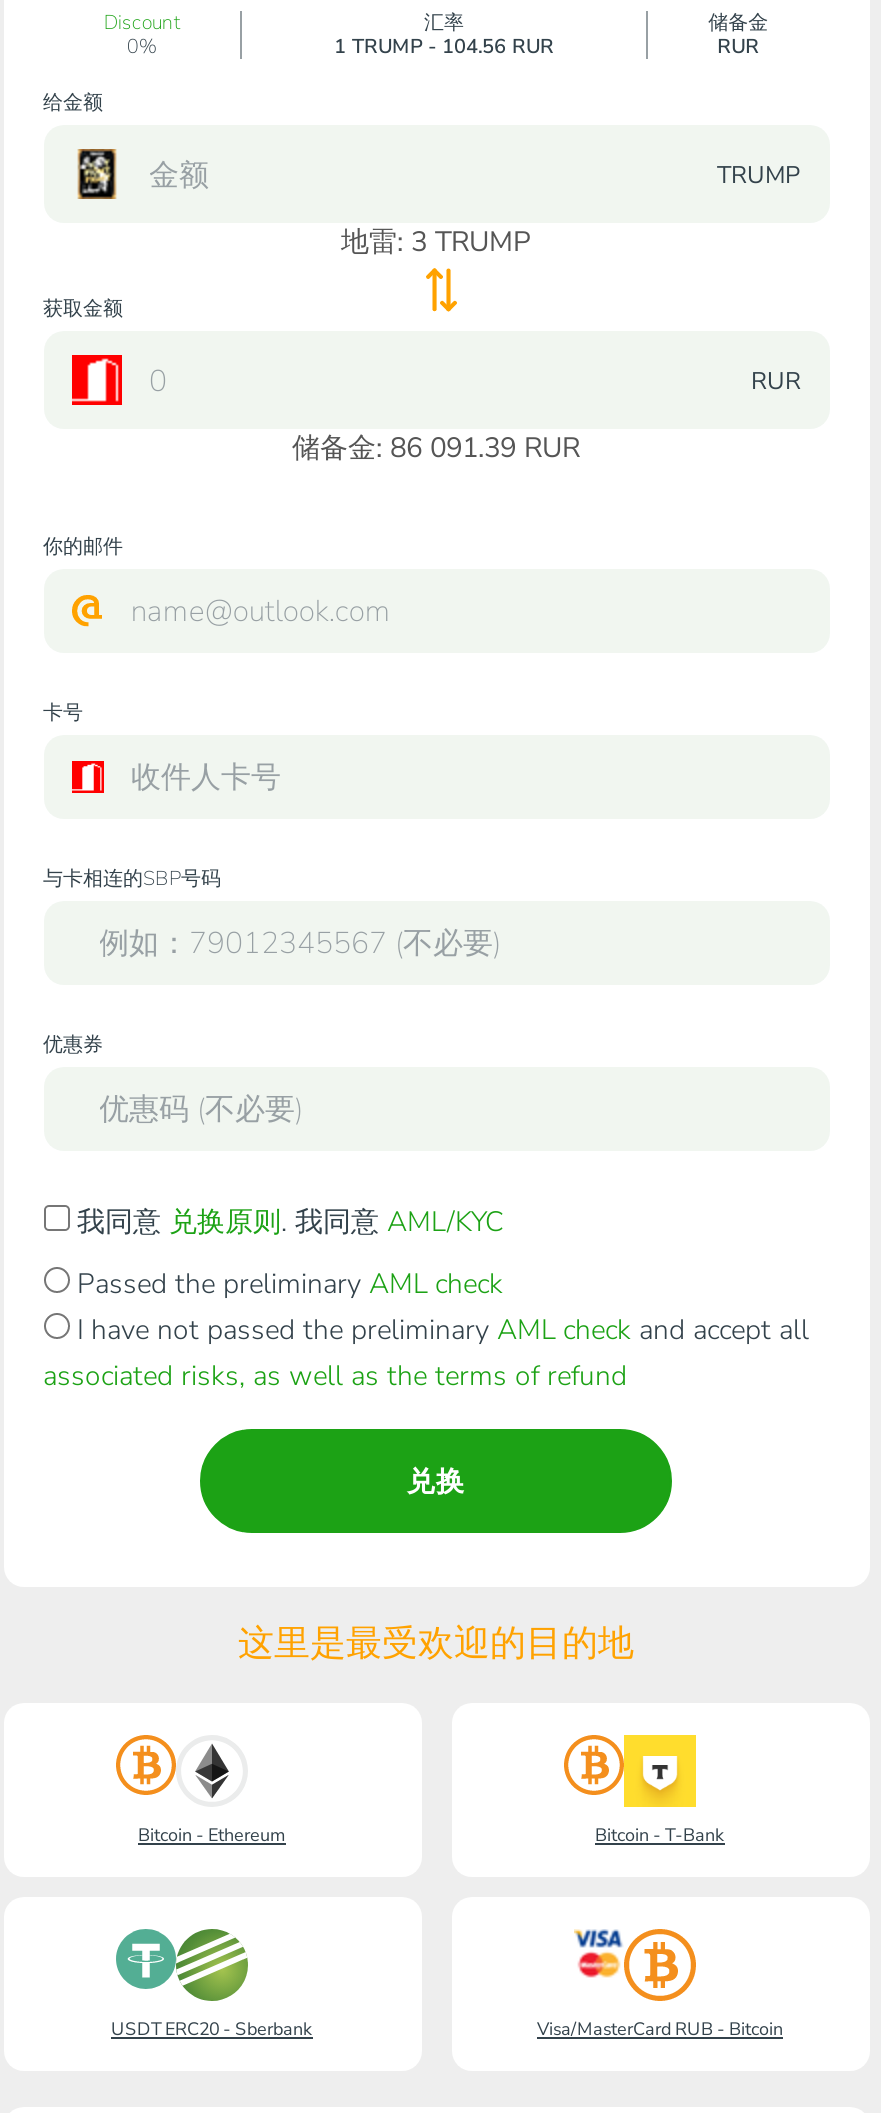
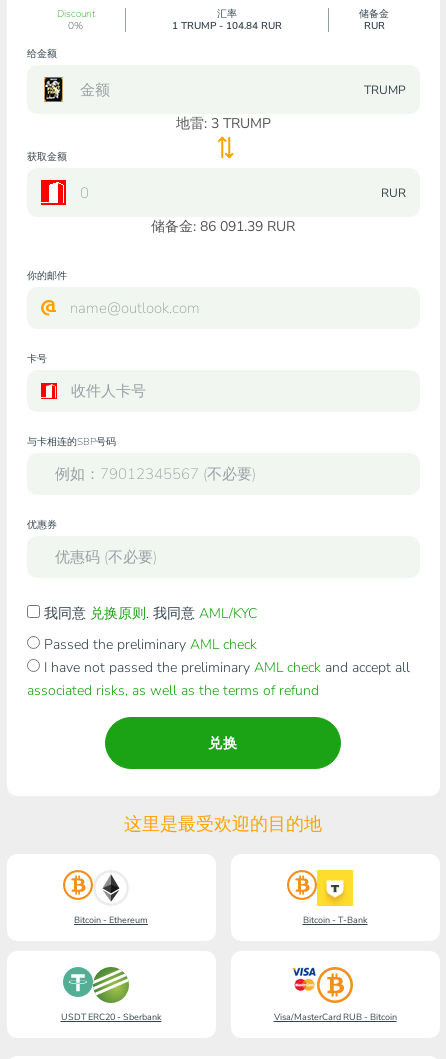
- 1 TRUMP - 104.56 RUR
+ 1 TRUMP - 104.84 RUR
